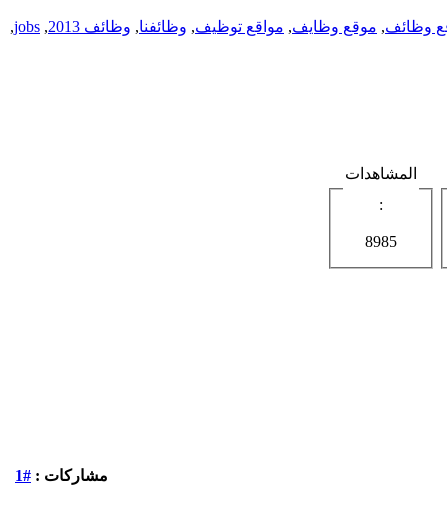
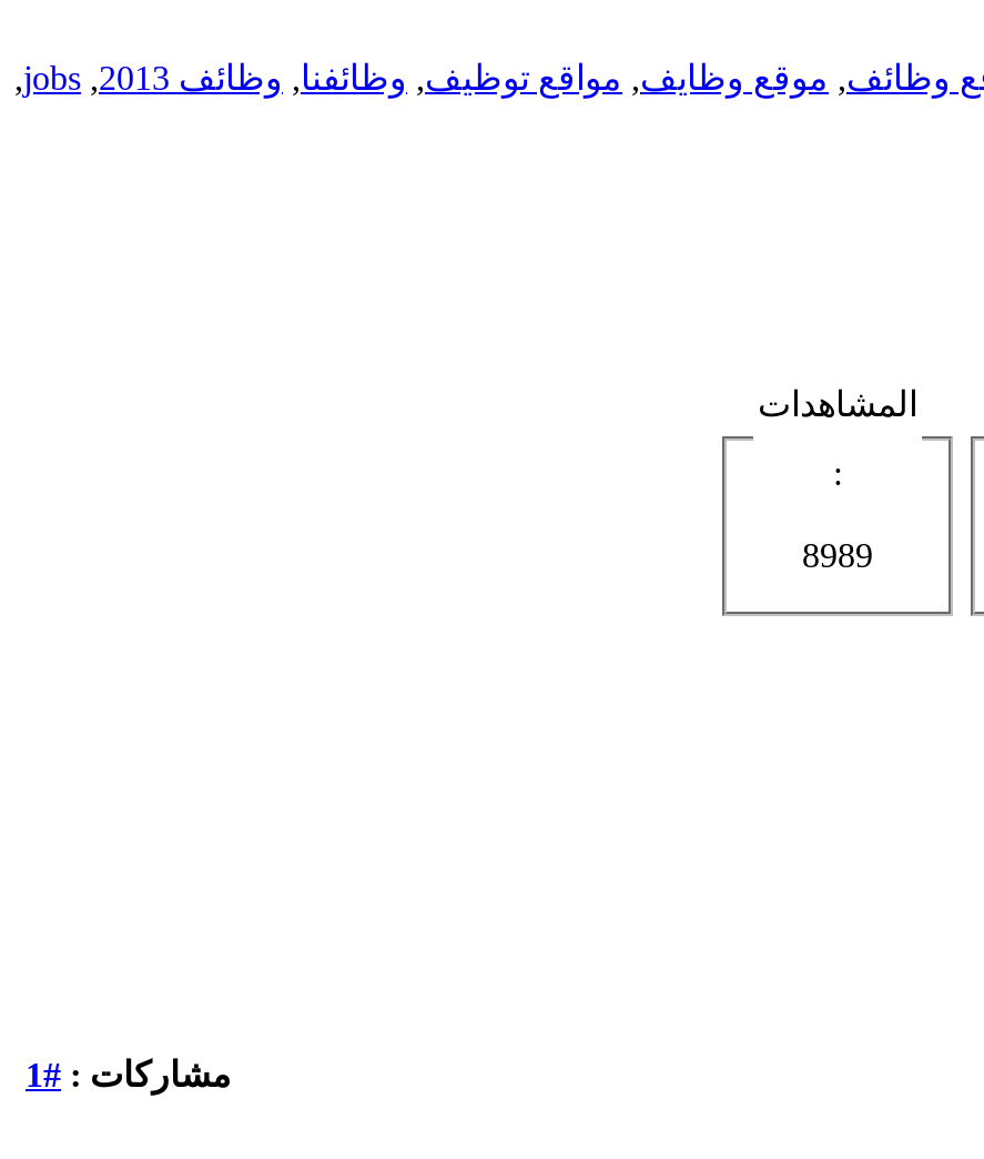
- 8985
+ 8989
